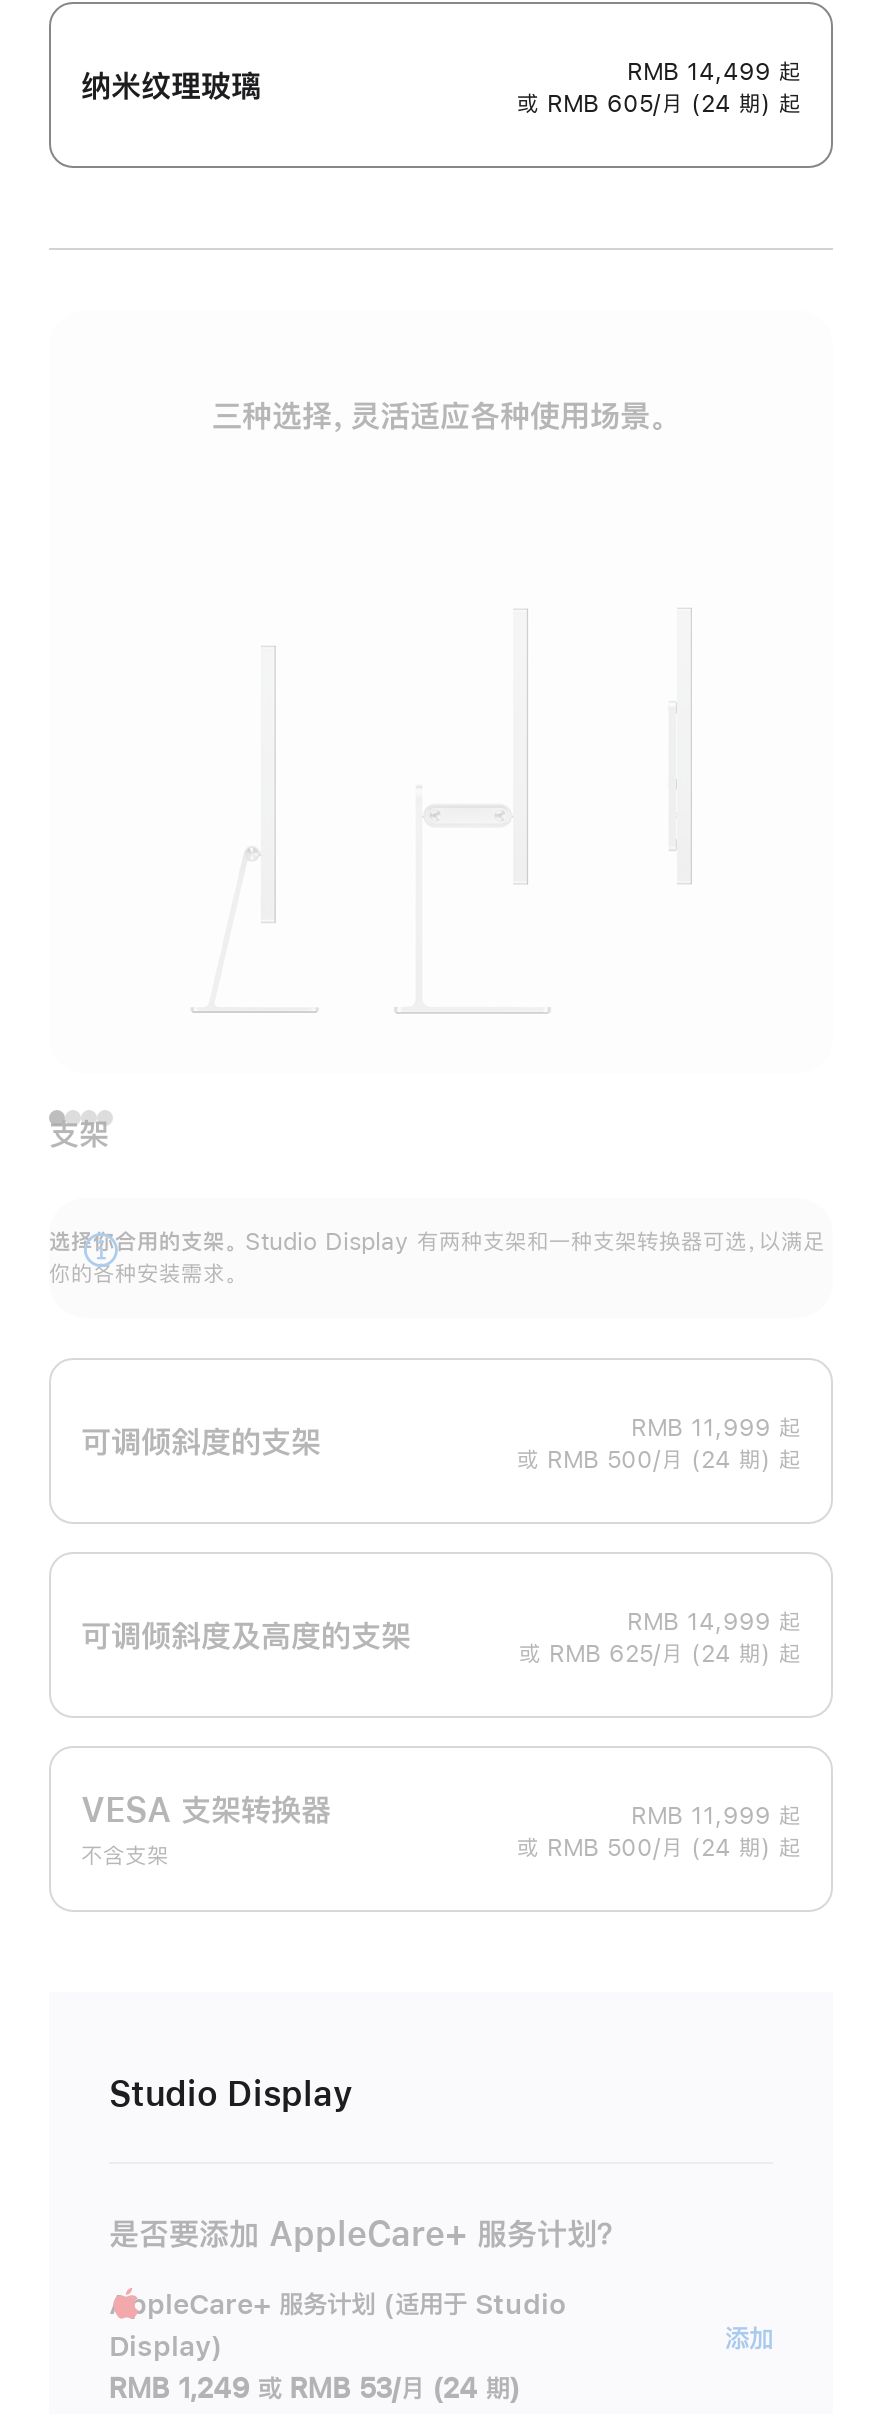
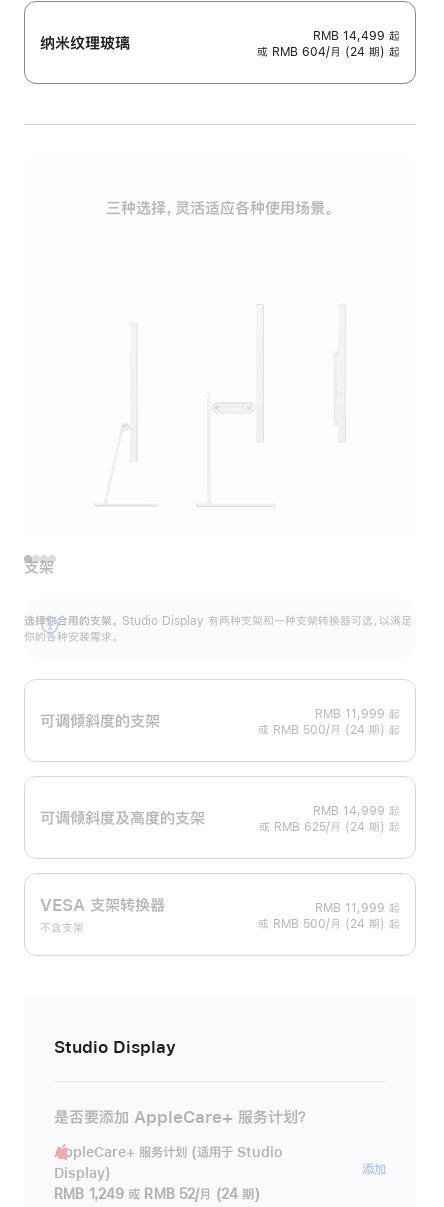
- 或 RMB 605/月 (24 期) 起
+ 或 RMB 604/月 (24 期) 起

- RMB 1,249 或 RMB 53/月 (24 期)
+ RMB 1,249 或 RMB 52/月 (24 期)
